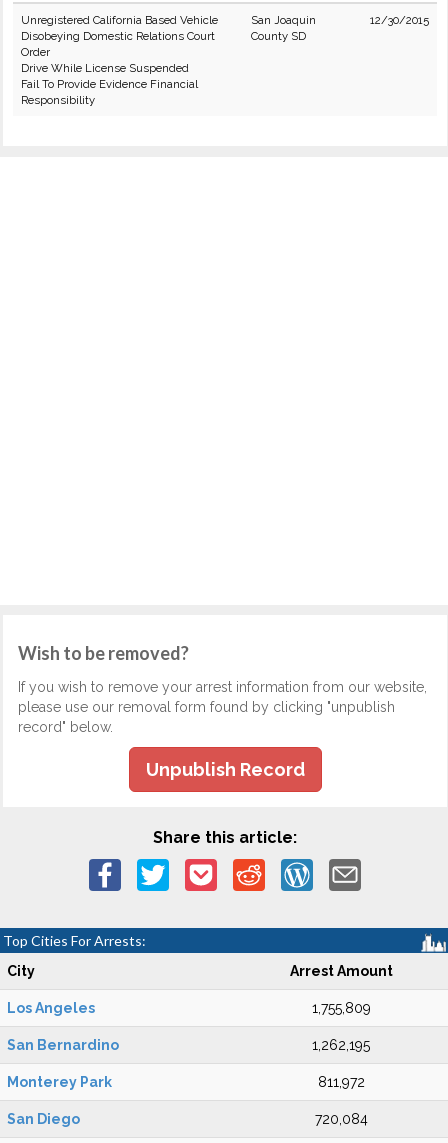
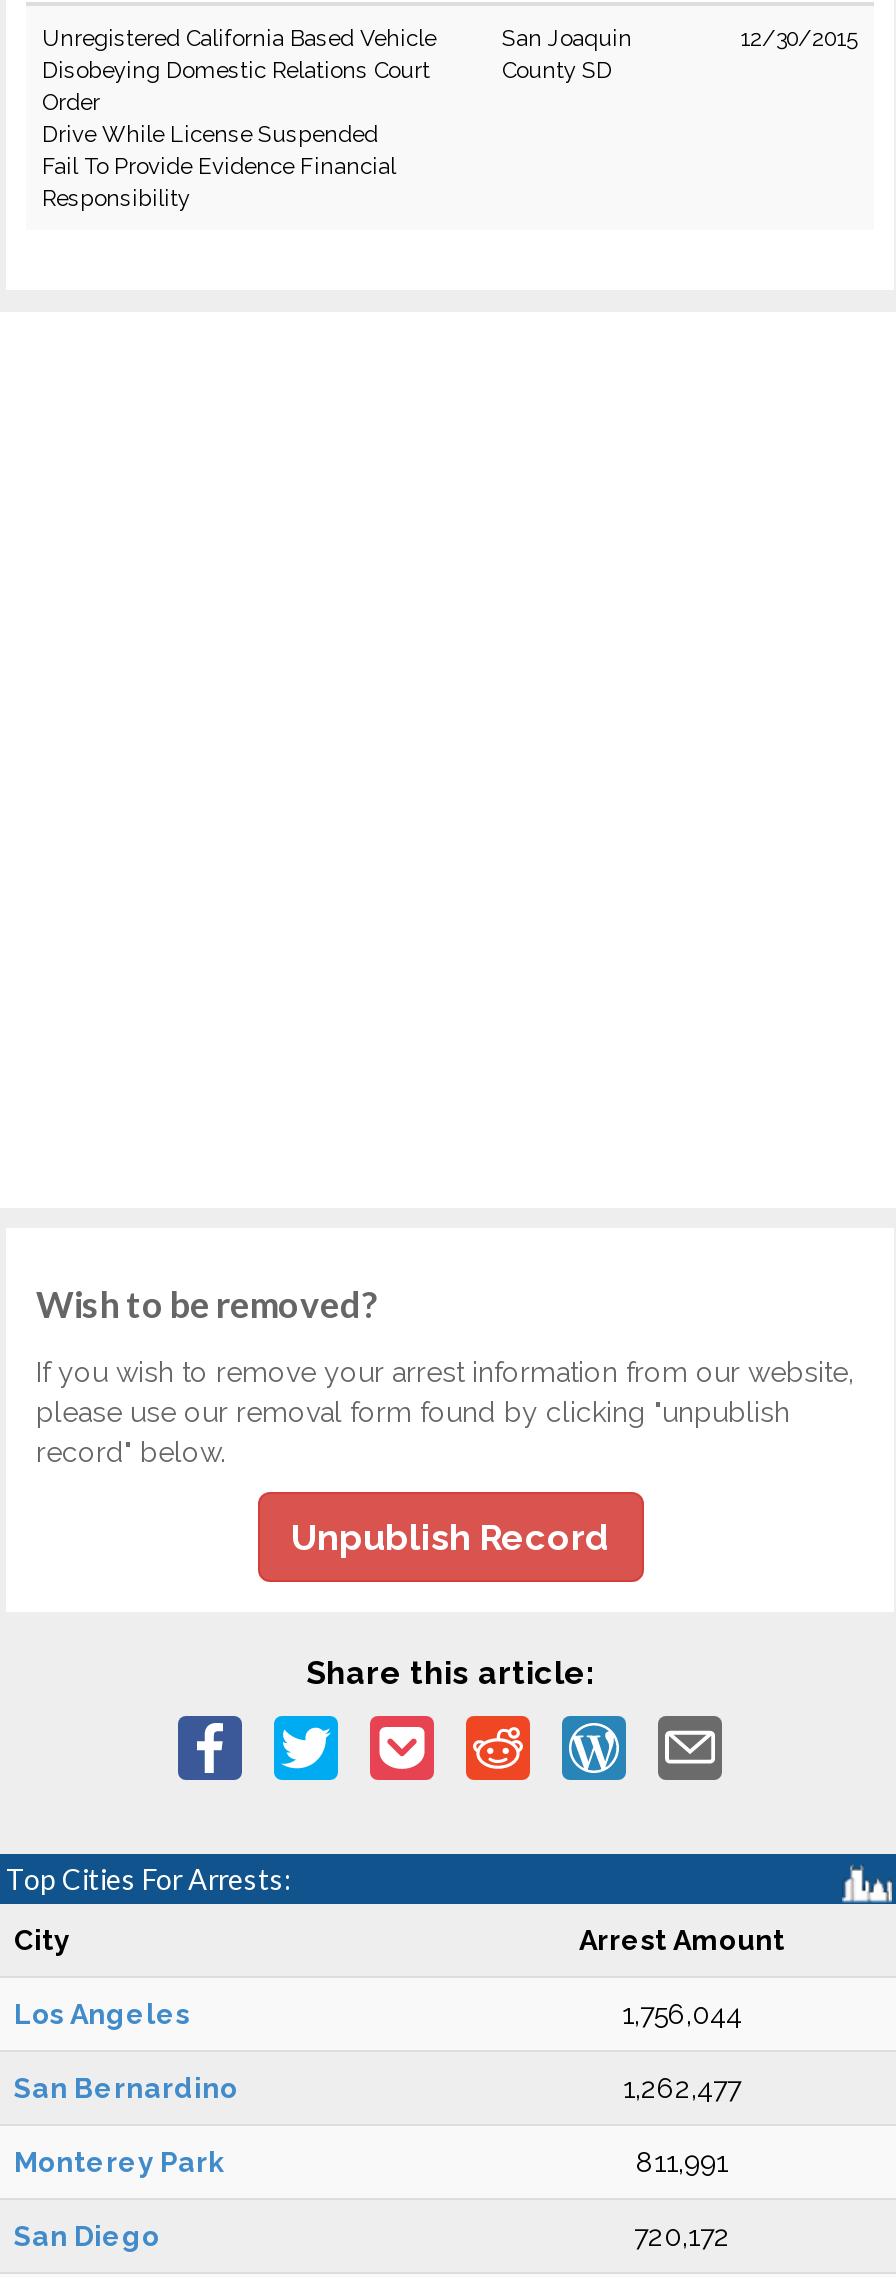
- 1,755,809
+ 1,756,044

- 1,262,195
+ 1,262,477

- 811,972
+ 811,991

- 720,084
+ 720,172
